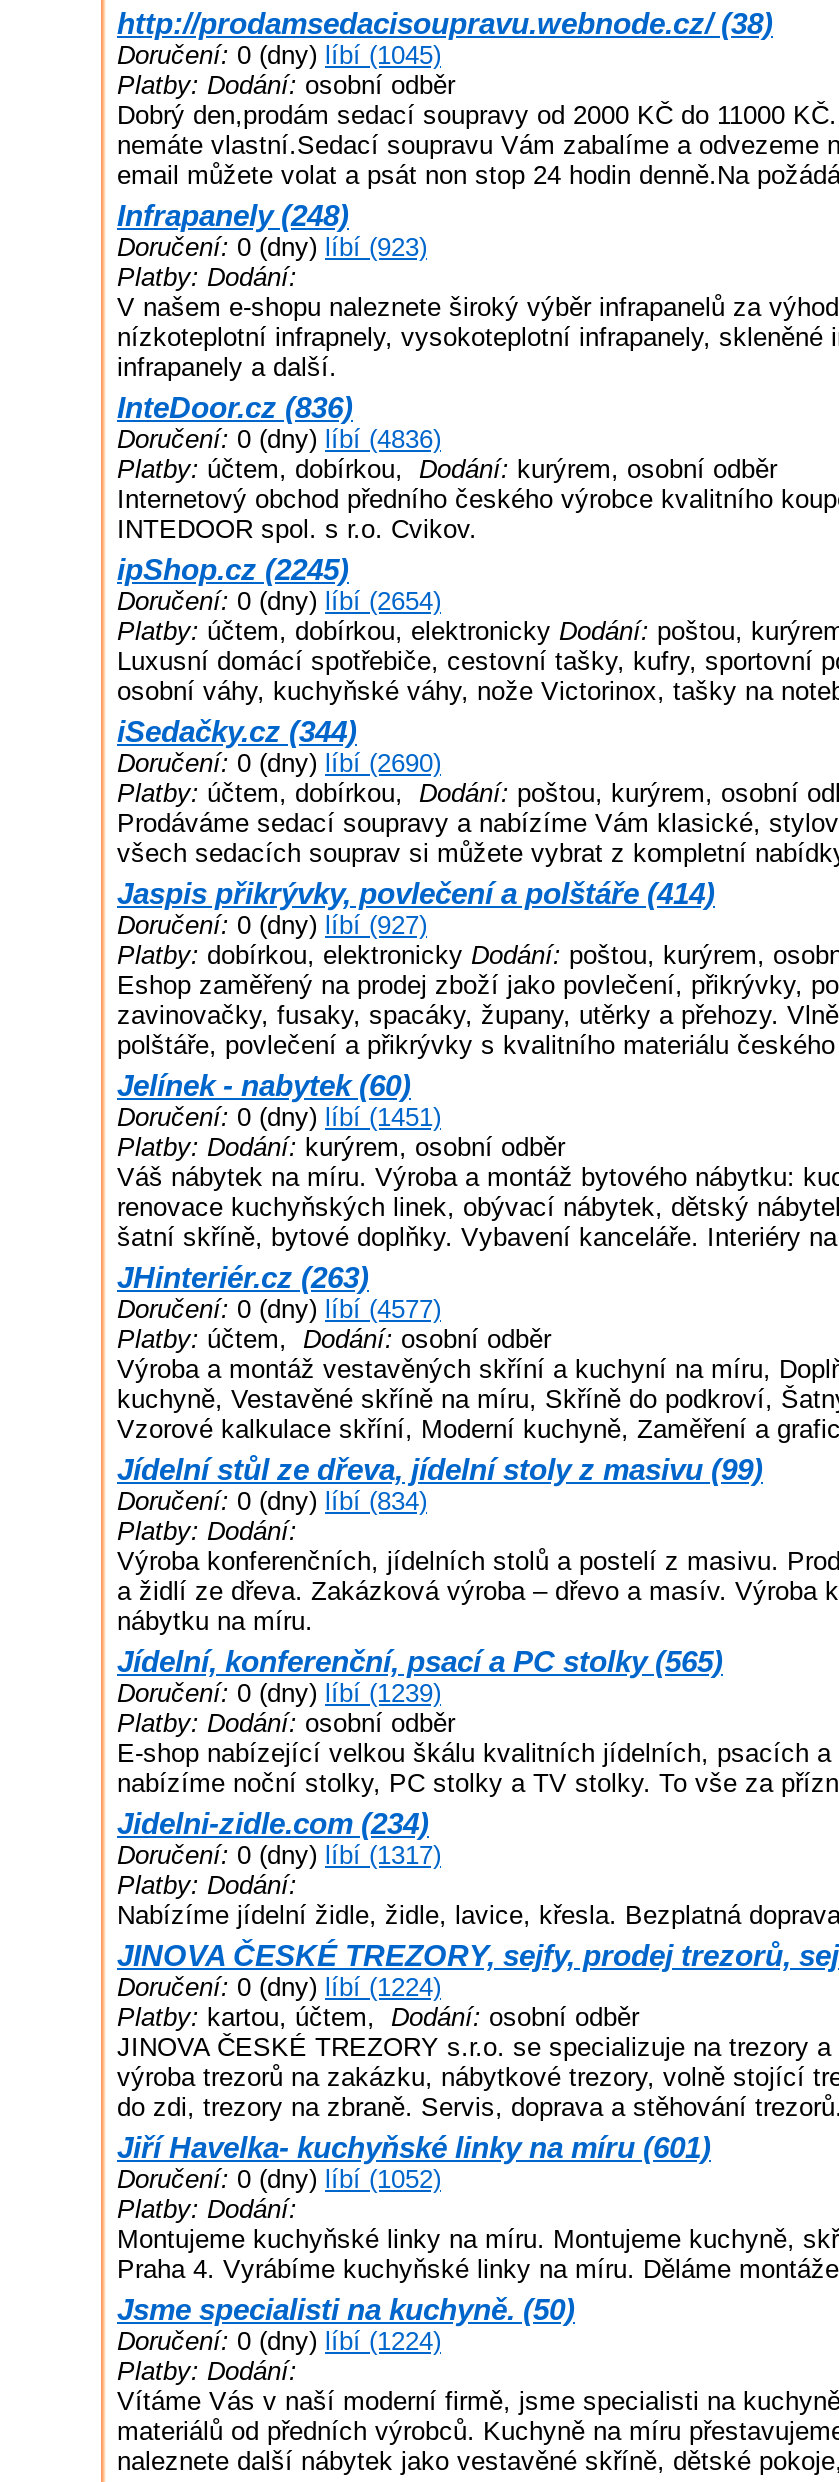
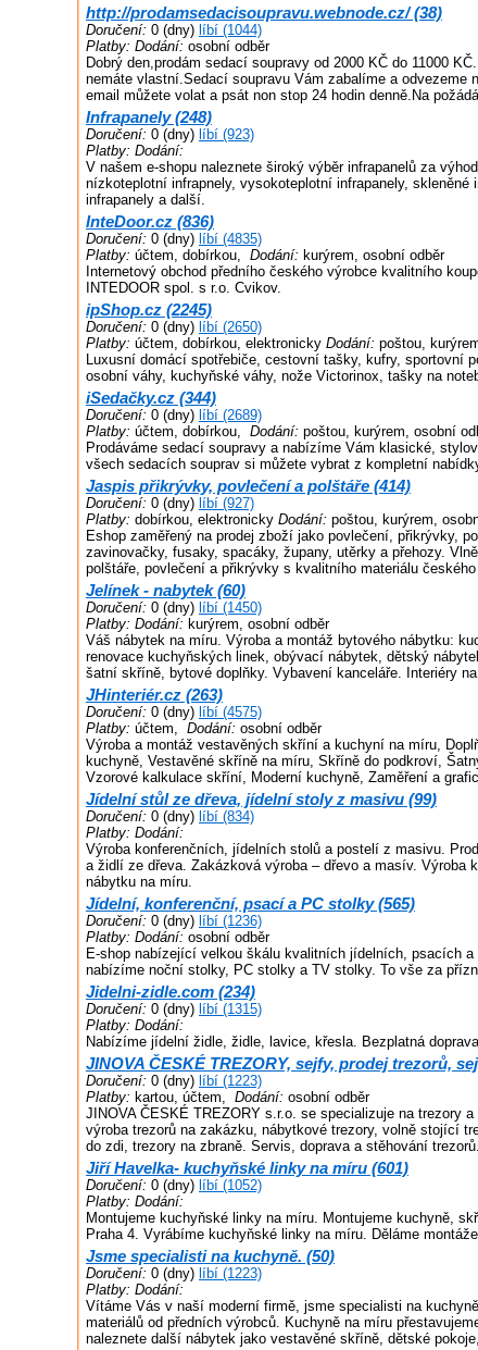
- Doručení: 0 (dny) líbí (1045)
+ Doručení: 0 (dny) líbí (1044)

- Doručení: 0 (dny) líbí (4836)
+ Doručení: 0 (dny) líbí (4835)

- Doručení: 0 (dny) líbí (2654)
+ Doručení: 0 (dny) líbí (2650)

- Doručení:0 (dny) líbí (2690)
+ Doručení:0 (dny) líbí (2689)

- Doručení: 0 (dny) líbí (1451)
+ Doručení: 0 (dny) líbí (1450)

- Doručení: 0 (dny) líbí (4577)
+ Doručení: 0 (dny) líbí (4575)

- Doručení: 0 (dny) líbí (1239)
+ Doručení: 0 (dny) líbí (1236)

- Doručení: 0 (dny) líbí (1317)
+ Doručení: 0 (dny) líbí (1315)

- Doručení: 0 (dny) líbí (1224)
+ Doručení: 0 (dny) líbí (1223)

- Doručení: 0 (dny) líbí (1224)
+ Doručení: 0 (dny) líbí (1223)
